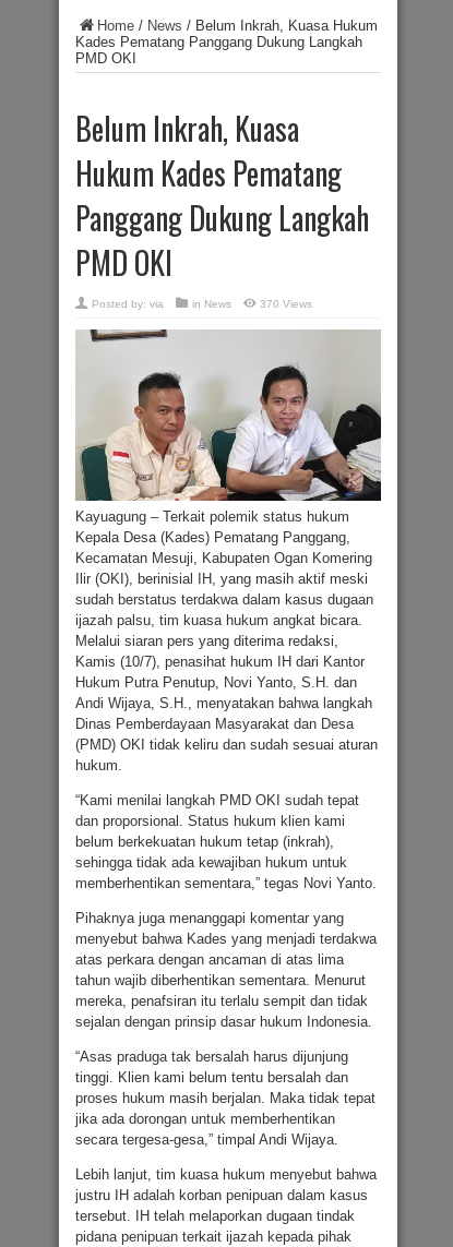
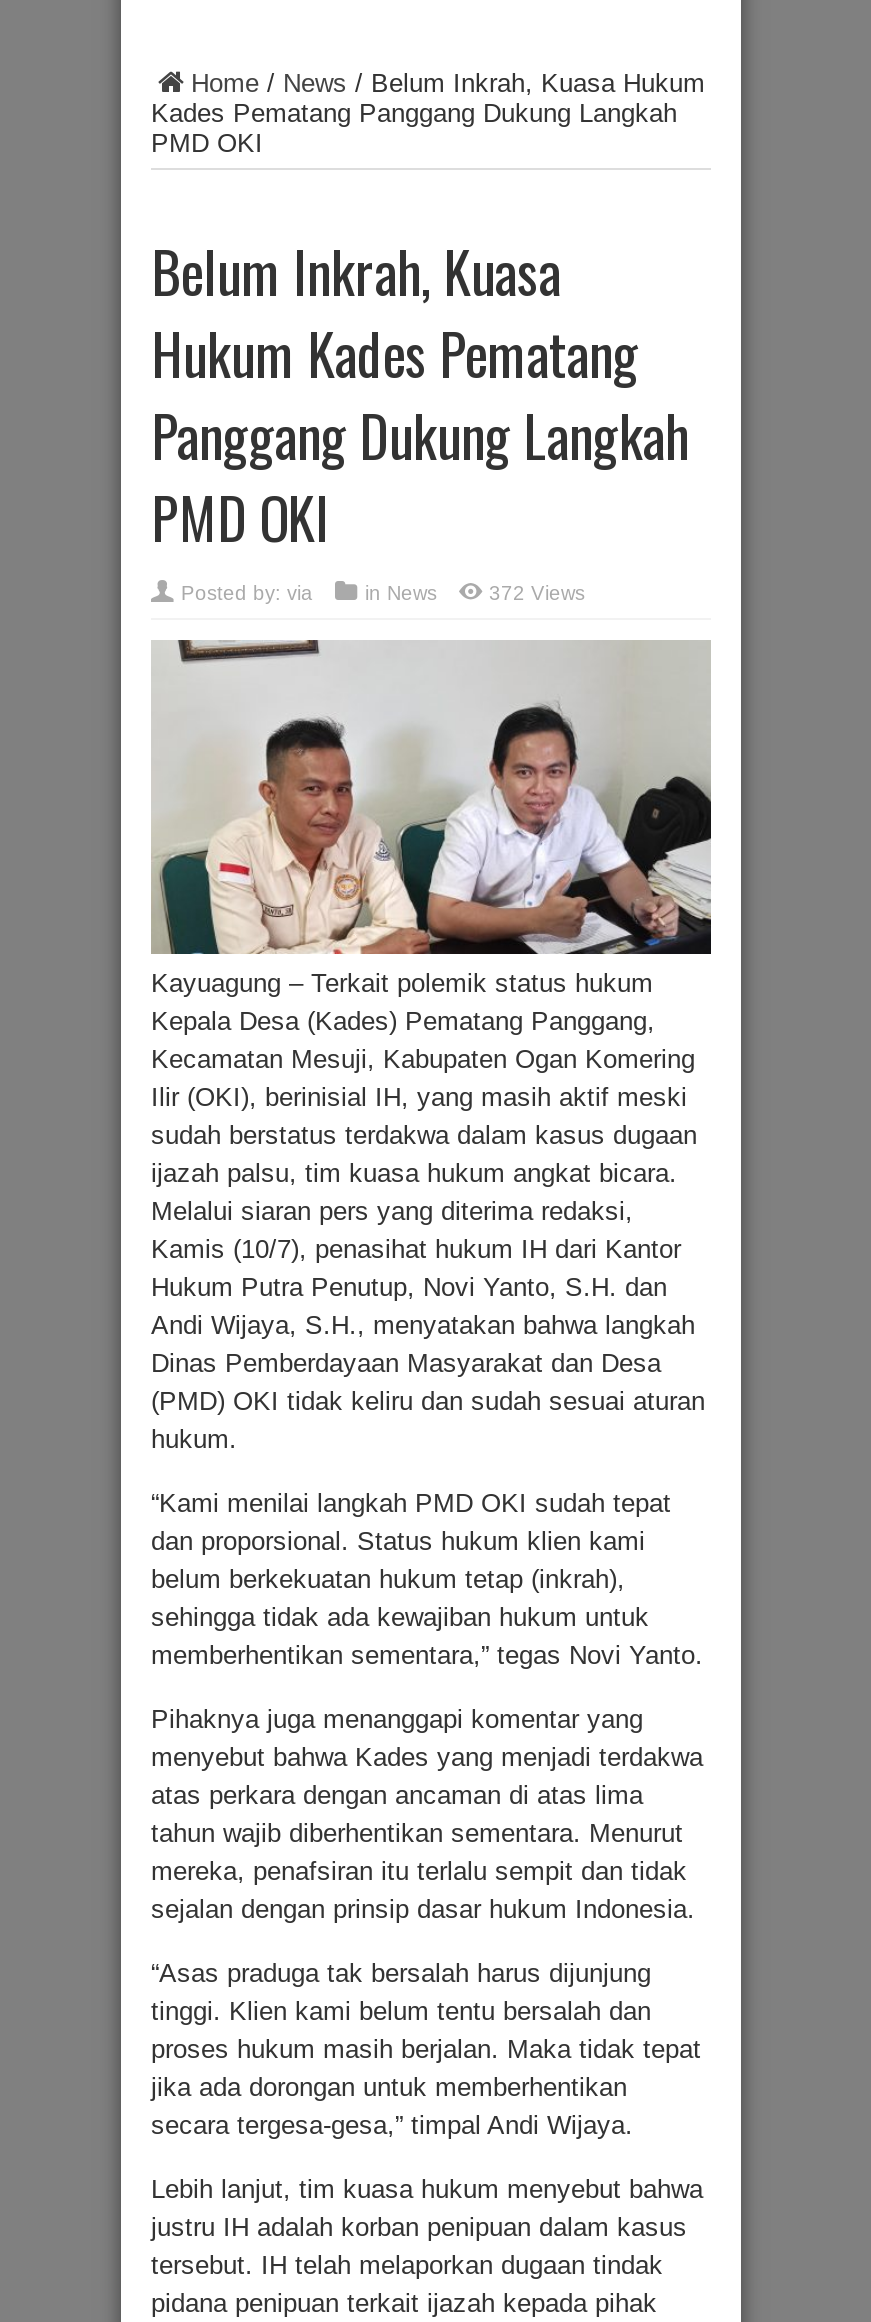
- 370 Views
+ 372 Views
